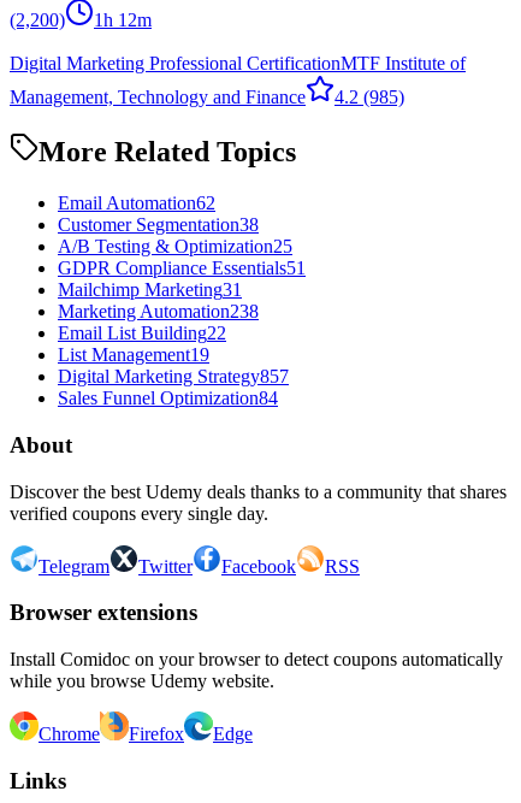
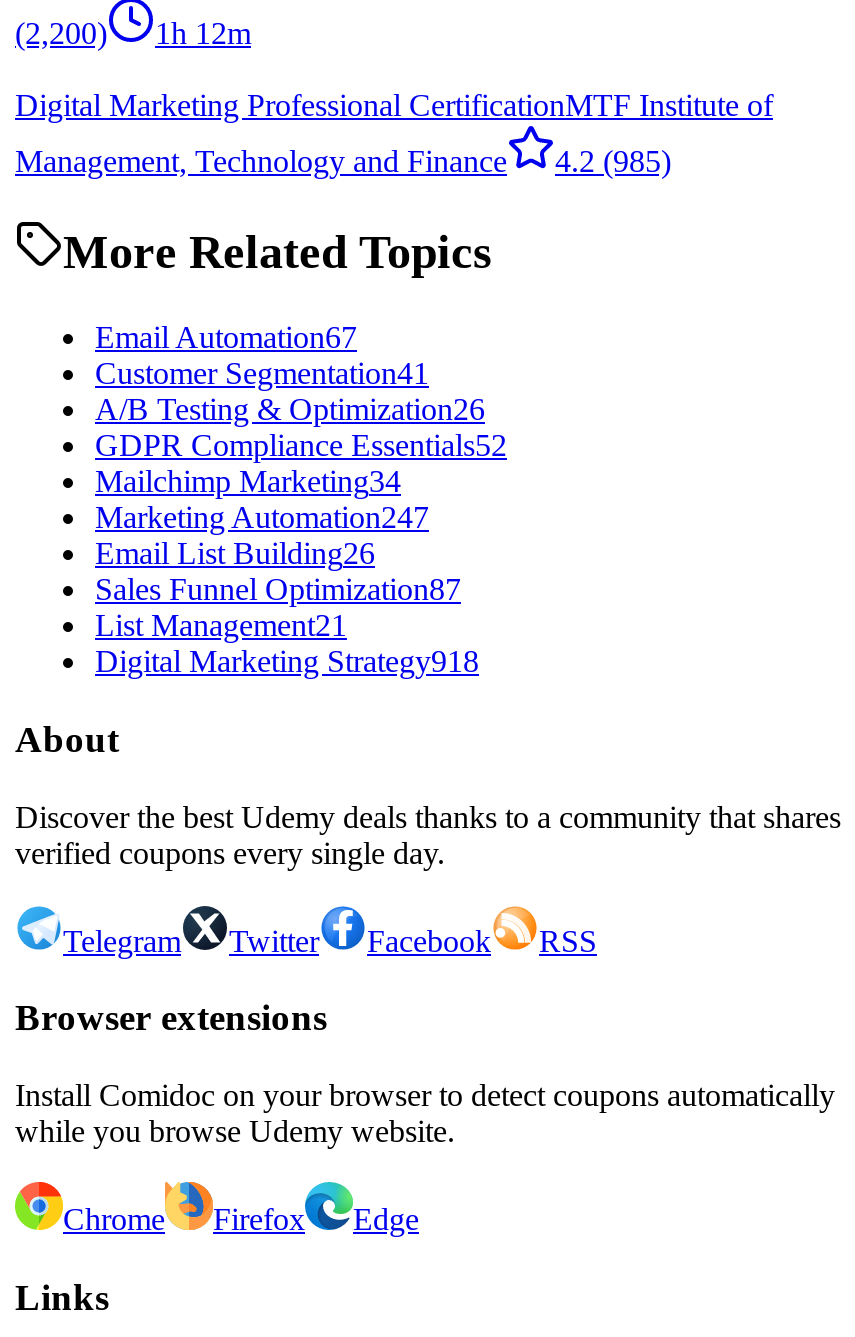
- Email Automation62
- Customer Segmentation38
- A/B Testing & Optimization25
- GDPR Compliance Essentials51
- Mailchimp Marketing31
- Marketing Automation238
- Email List Building22
- List Management19
- Digital Marketing Strategy857
- Sales Funnel Optimization84
+ Email Automation67
+ Customer Segmentation41
+ A/B Testing & Optimization26
+ GDPR Compliance Essentials52
+ Mailchimp Marketing34
+ Marketing Automation247
+ Email List Building26
+ Sales Funnel Optimization87
+ List Management21
+ Digital Marketing Strategy918
